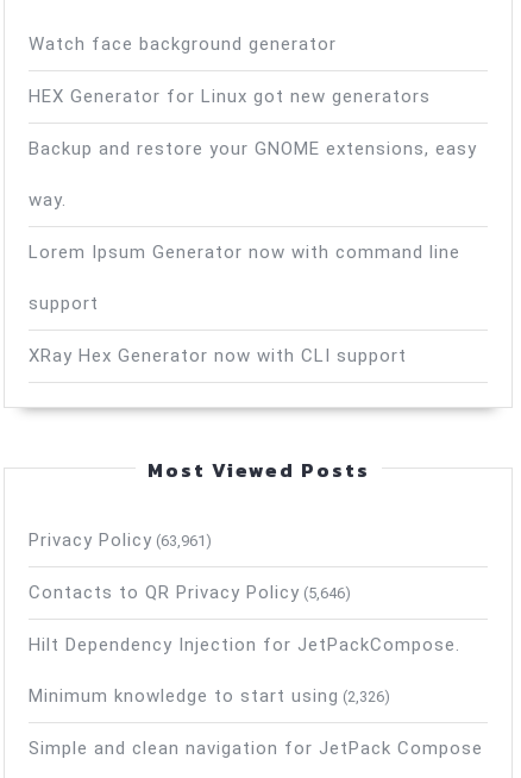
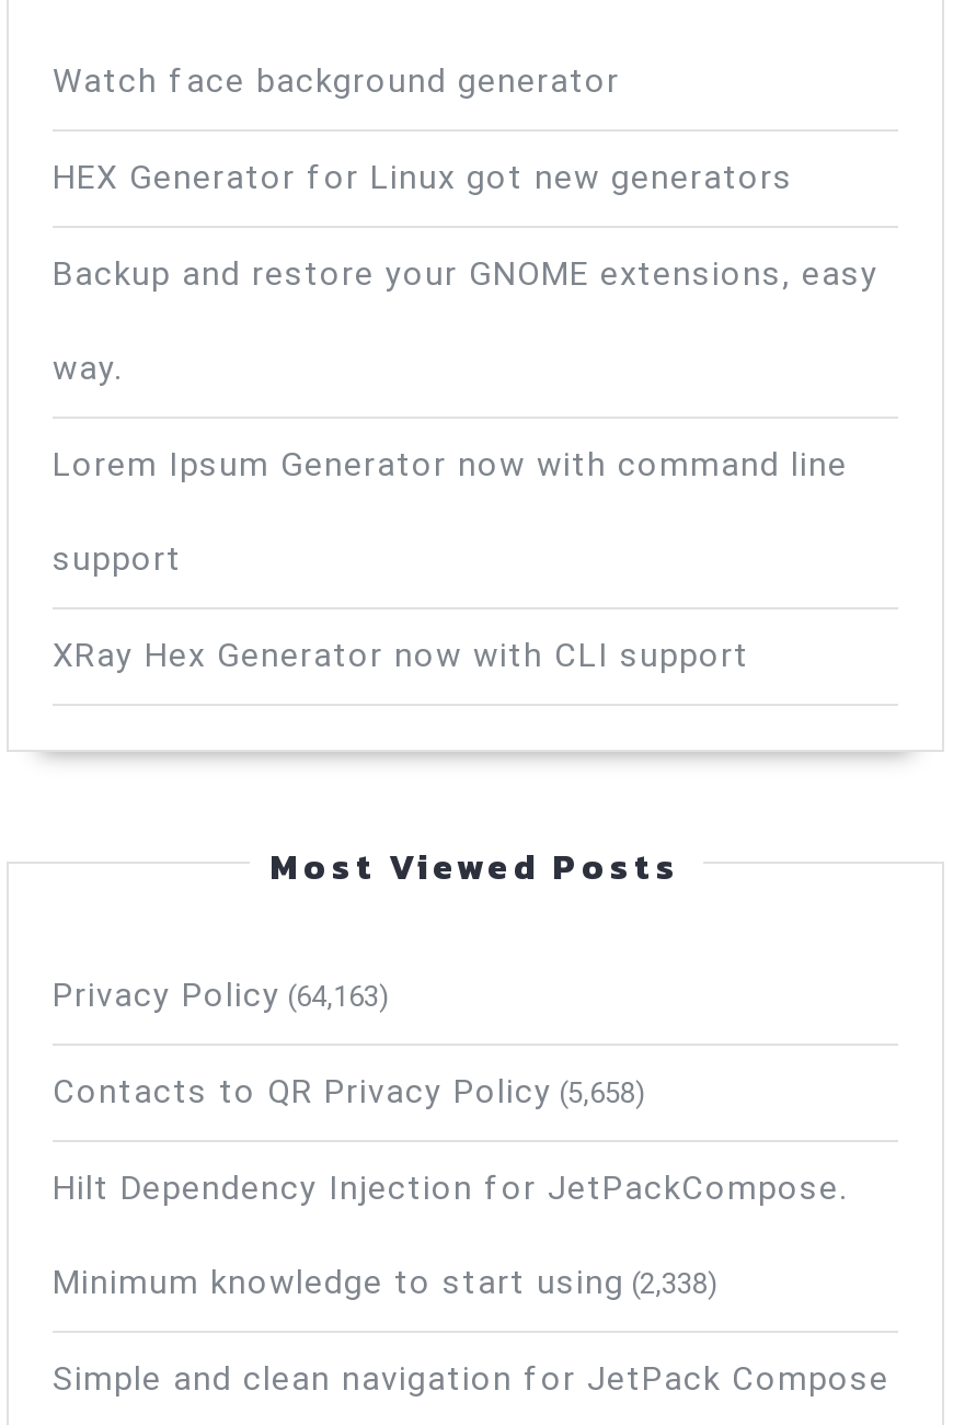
- Privacy Policy (63,961)
+ Privacy Policy (64,163)

- Contacts to QR Privacy Policy (5,646)
+ Contacts to QR Privacy Policy (5,658)

- Minimum knowledge to start using (2,326)
+ Minimum knowledge to start using (2,338)
